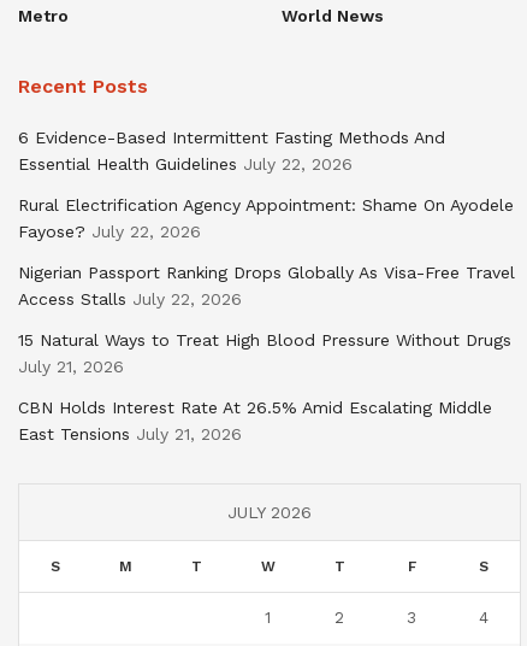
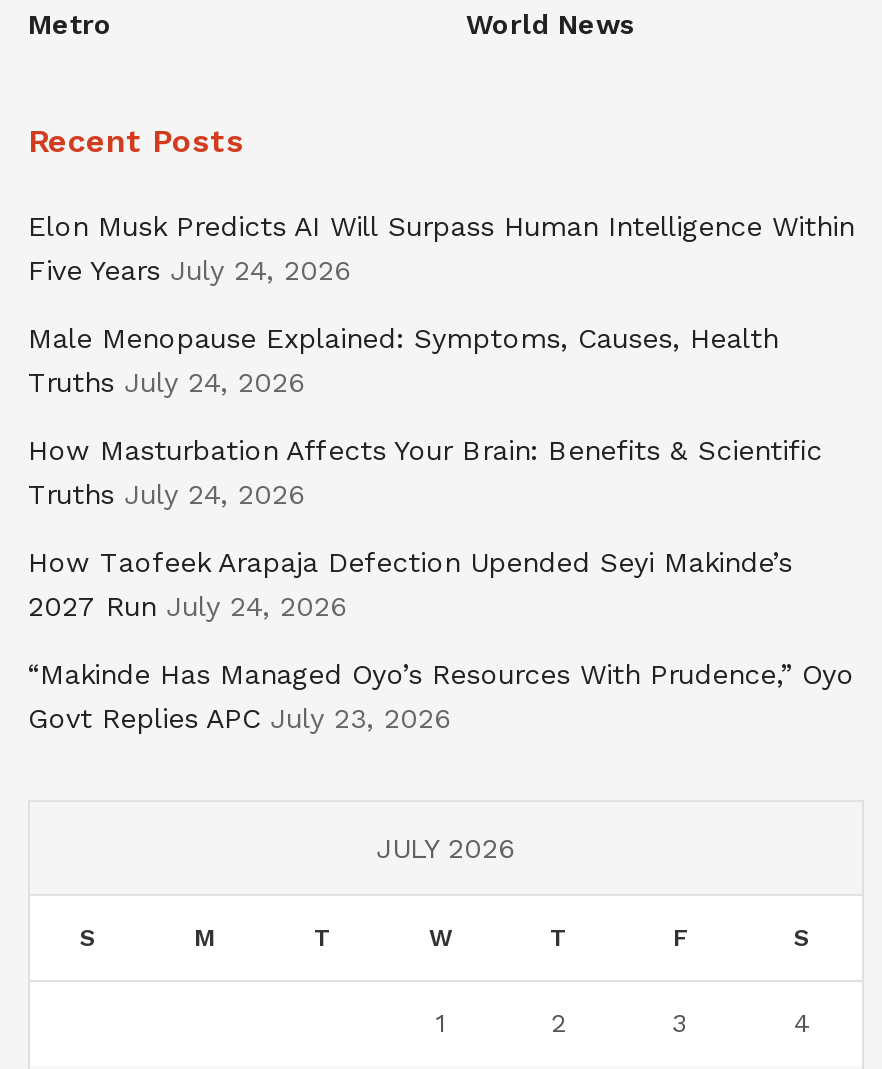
- 6 Evidence-Based Intermittent Fasting Methods And
- Essential Health Guidelines July 22, 2026
+ Elon Musk Predicts AI Will Surpass Human Intelligence Within
+ Five Years July 24, 2026

- Rural Electrification Agency Appointment: Shame On Ayodele
- Fayose? July 22, 2026
+ Male Menopause Explained: Symptoms, Causes, Health
+ Truths July 24, 2026

- Nigerian Passport Ranking Drops Globally As Visa-Free Travel
- Access Stalls July 22, 2026
+ How Masturbation Affects Your Brain: Benefits & Scientific
+ Truths July 24, 2026

- 15 Natural Ways to Treat High Blood Pressure Without Drugs
- July 21, 2026
+ How Taofeek Arapaja Defection Upended Seyi Makinde’s
+ 2027 Run July 24, 2026

- CBN Holds Interest Rate At 26.5% Amid Escalating Middle
- East Tensions July 21, 2026
+ “Makinde Has Managed Oyo’s Resources With Prudence,” Oyo
+ Govt Replies APC July 23, 2026
